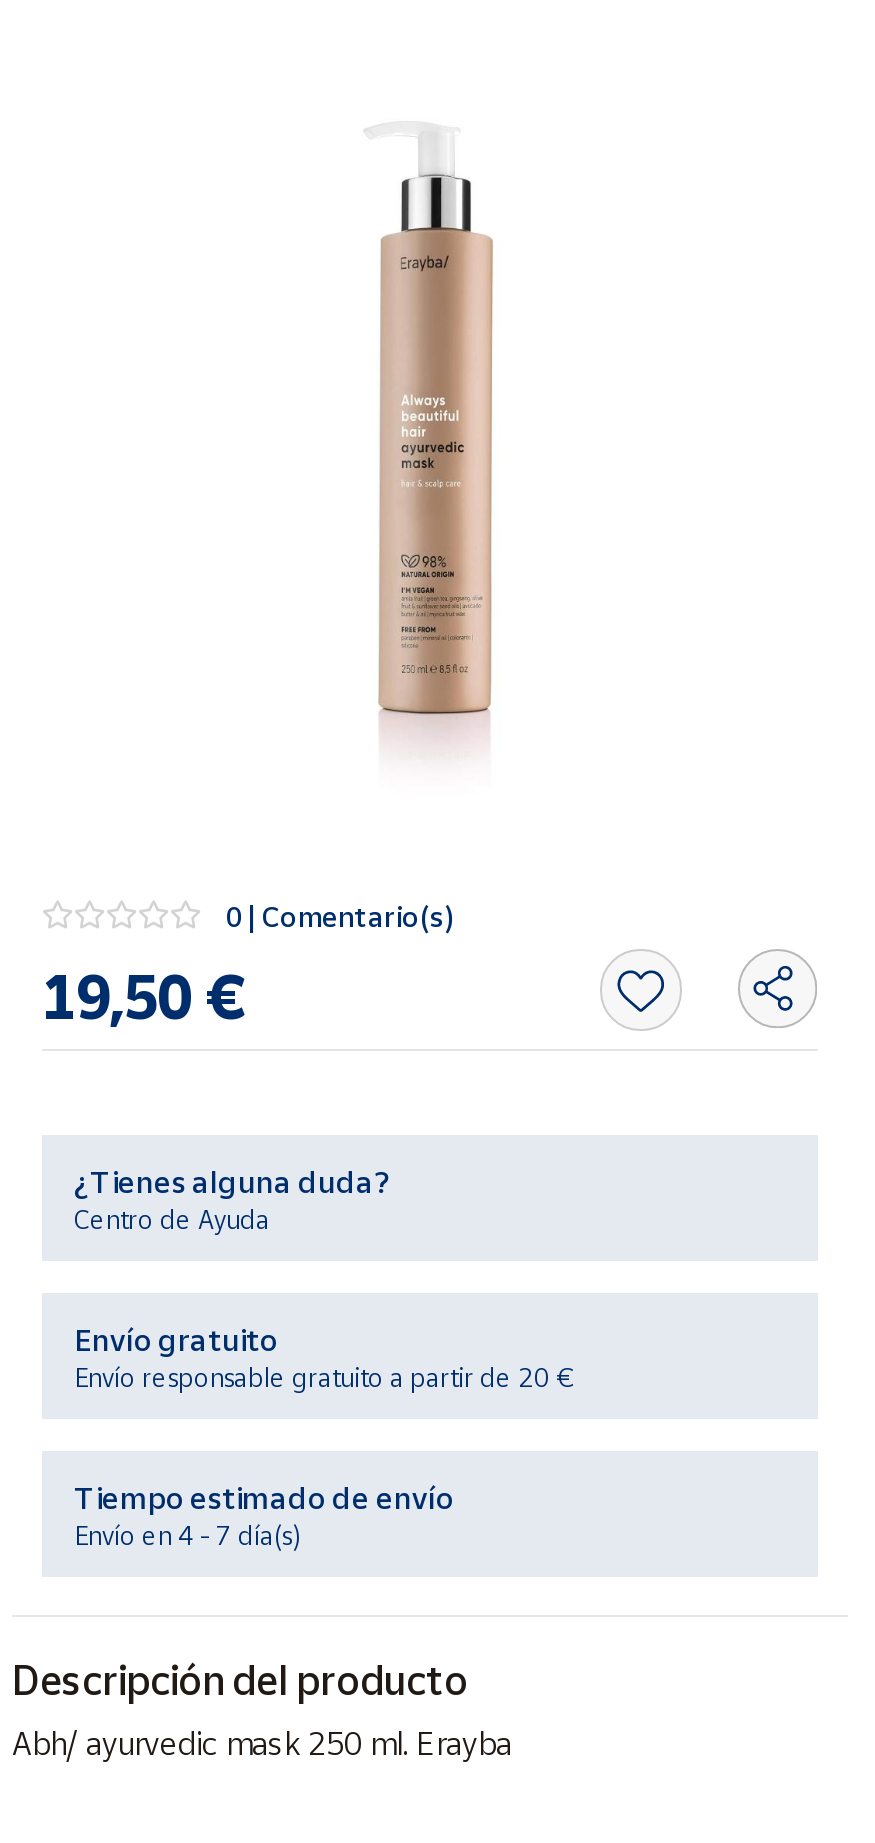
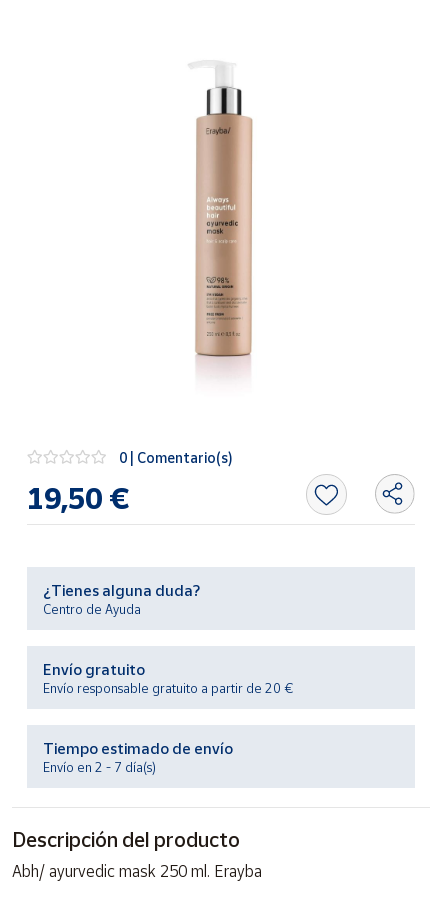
- Envío en 4 - 7 día(s)
+ Envío en 2 - 7 día(s)
